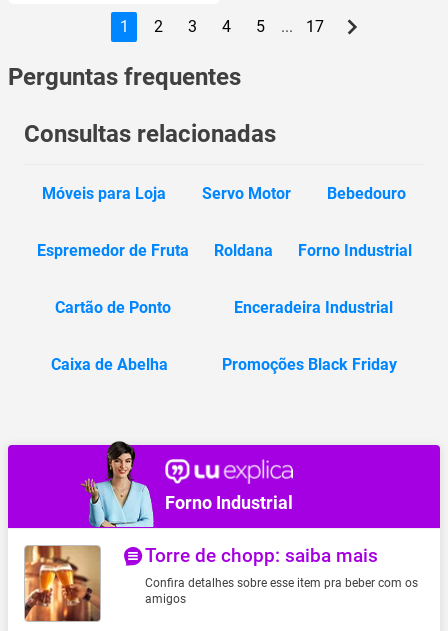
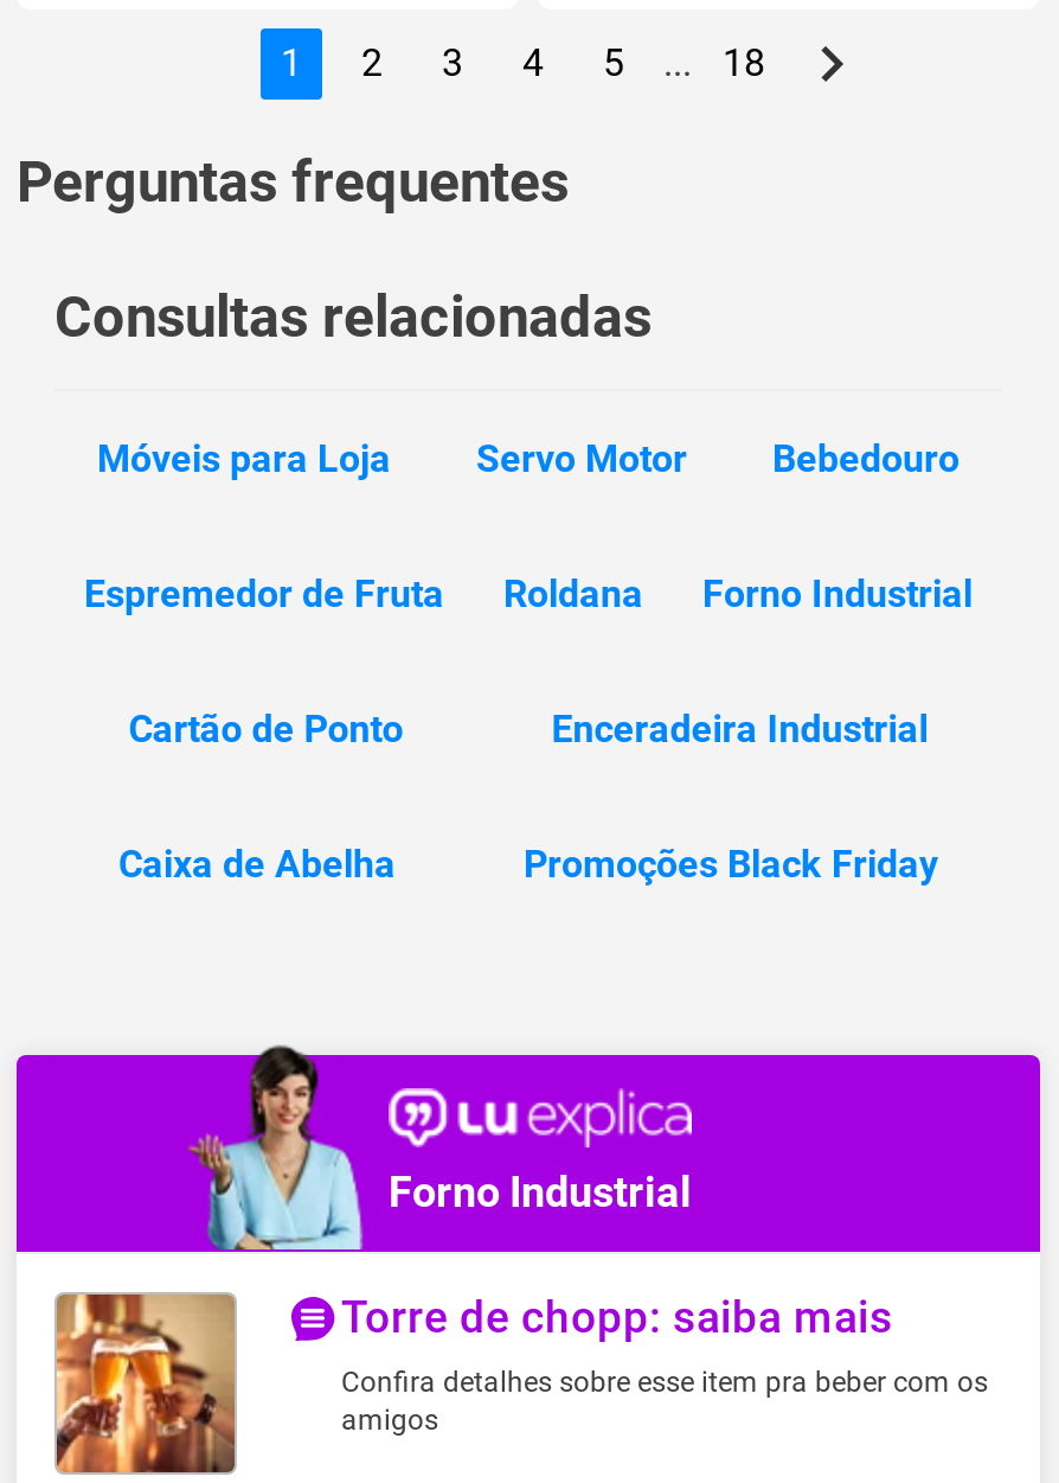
- 17
+ 18
